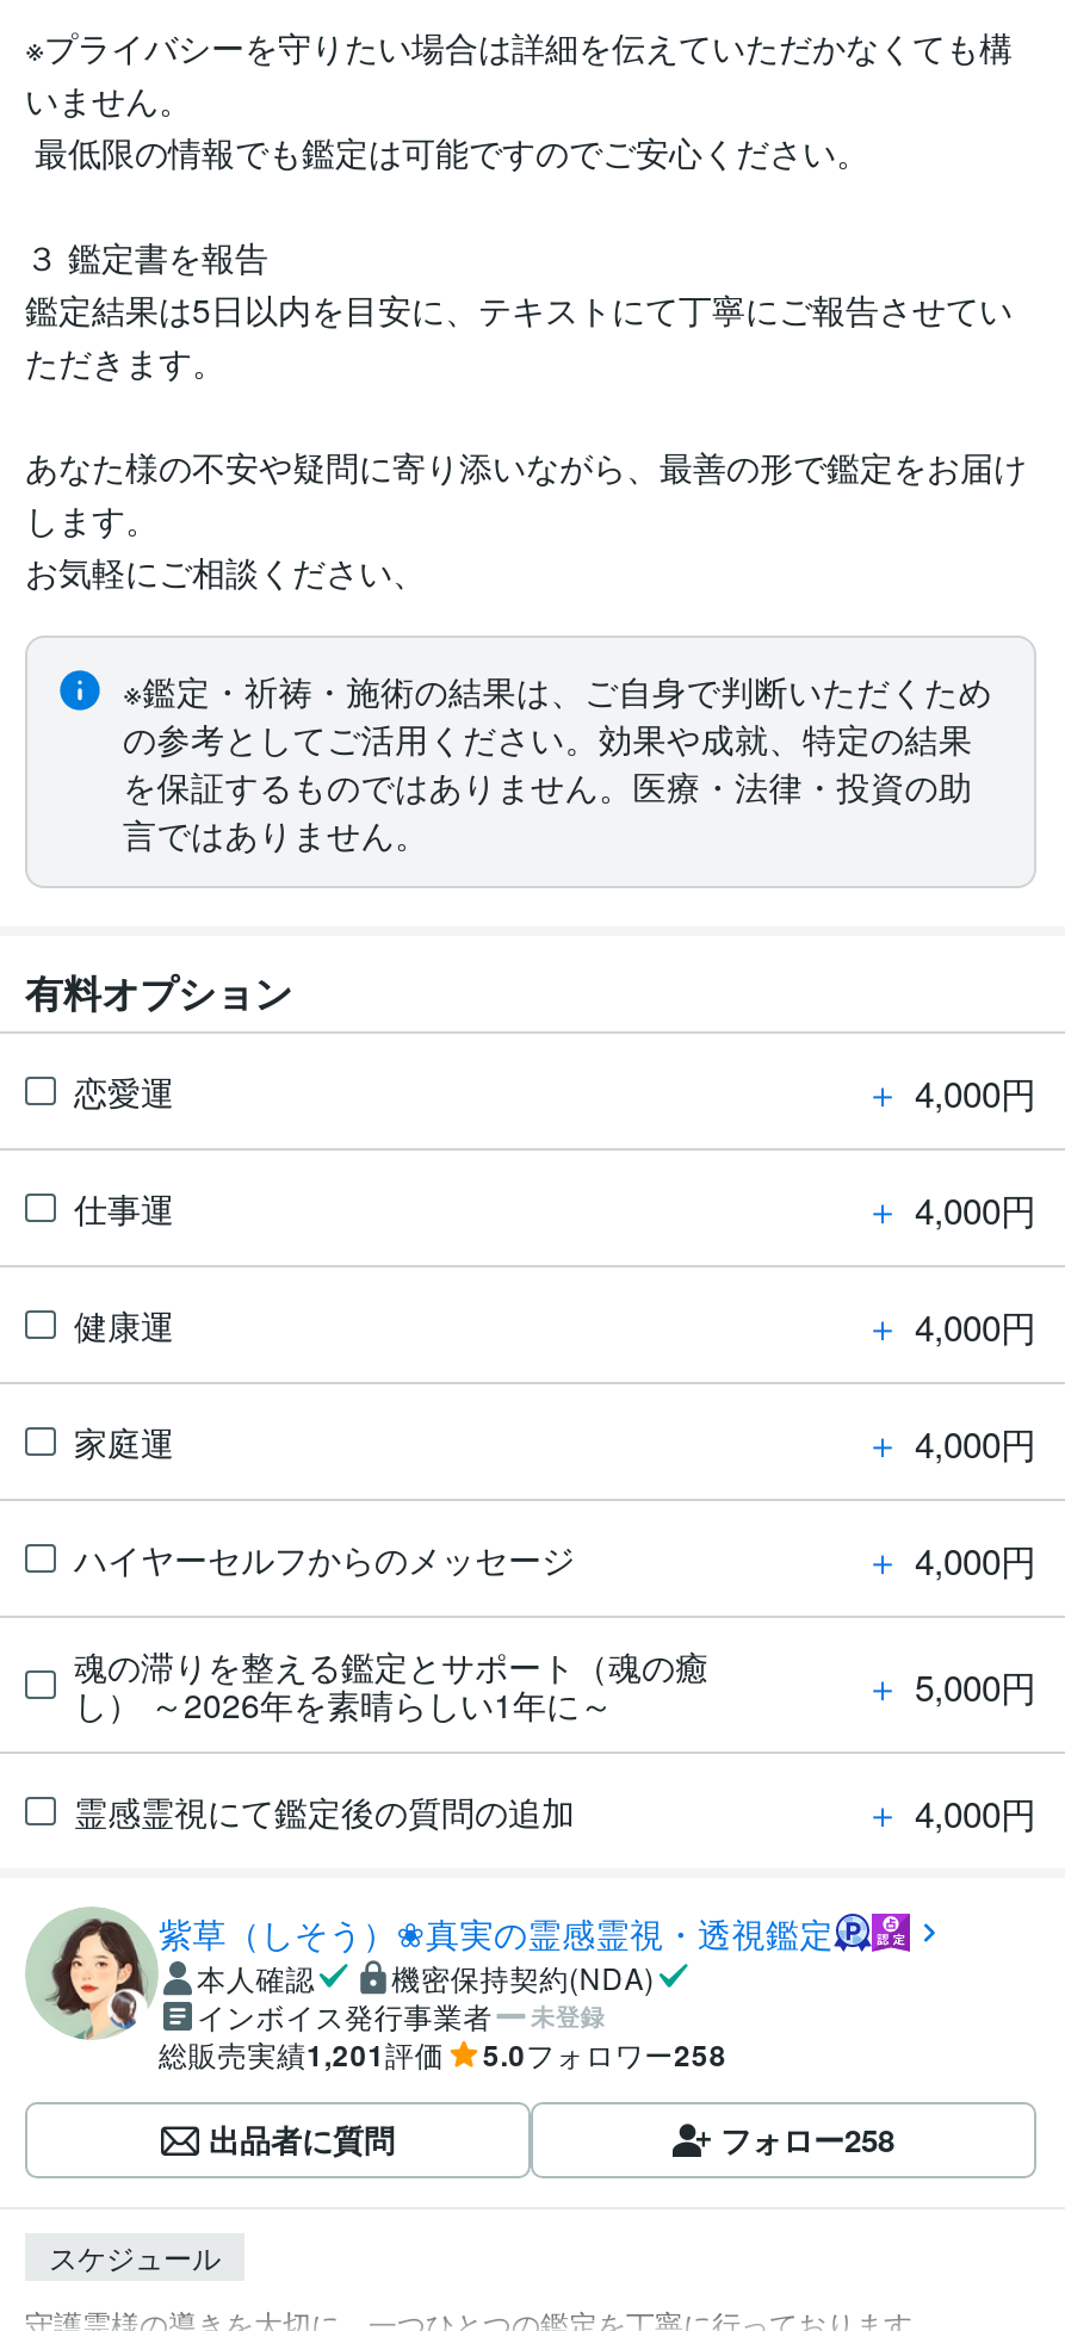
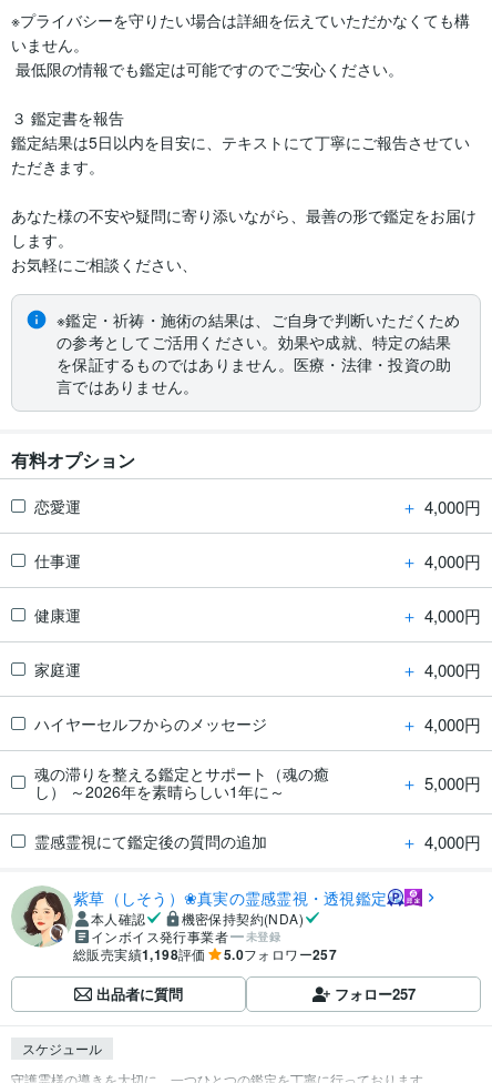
- 総販売実績1,201評価
+ 総販売実績1,198評価

- 5.0フォロワー258
+ 5.0フォロワー257

- フォロー258
+ フォロー257
